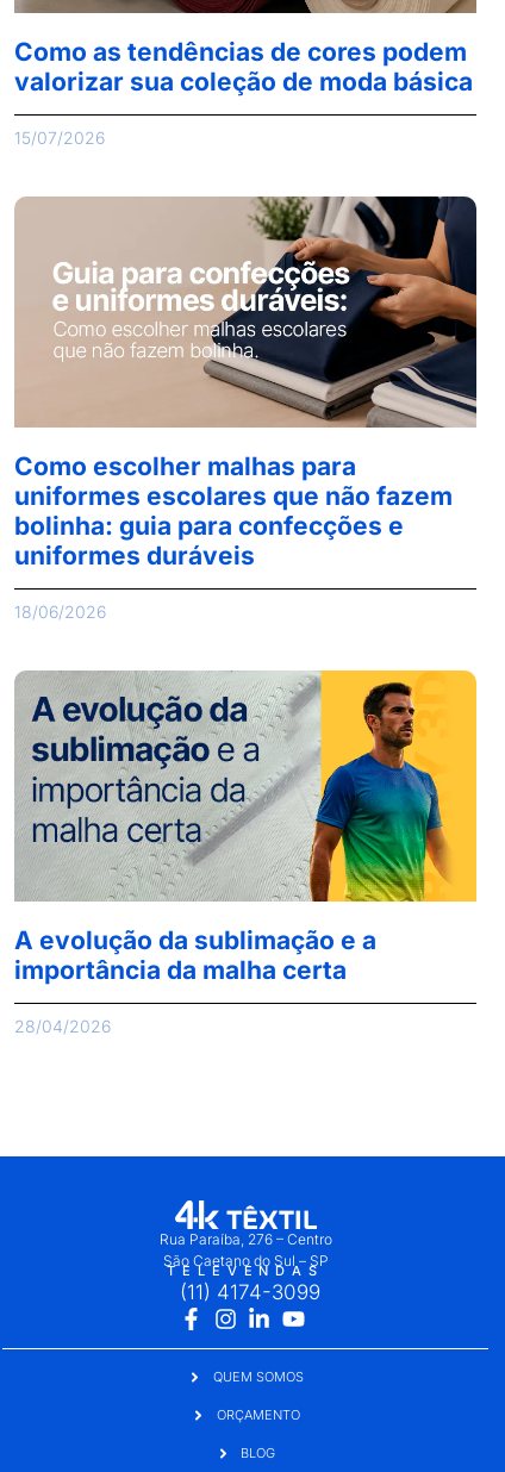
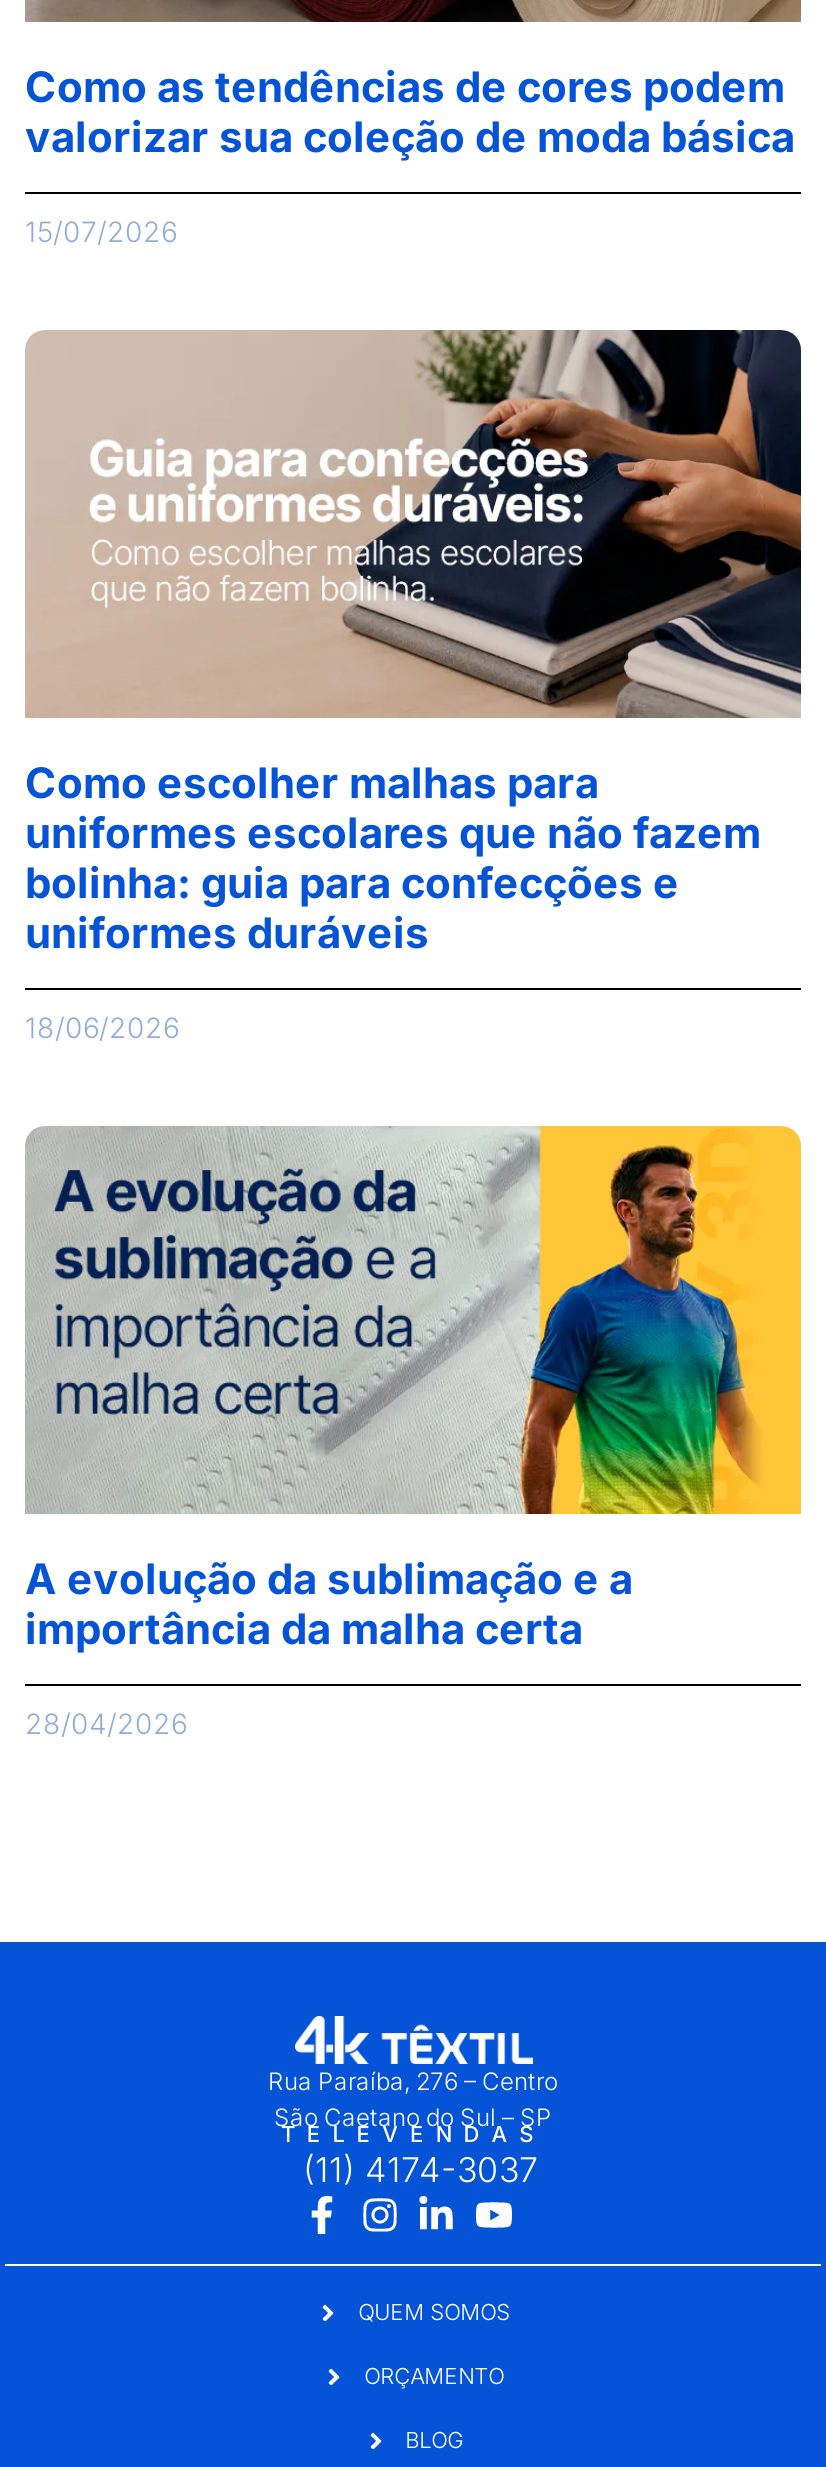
- (11) 4174-3099
+ (11) 4174-3037
